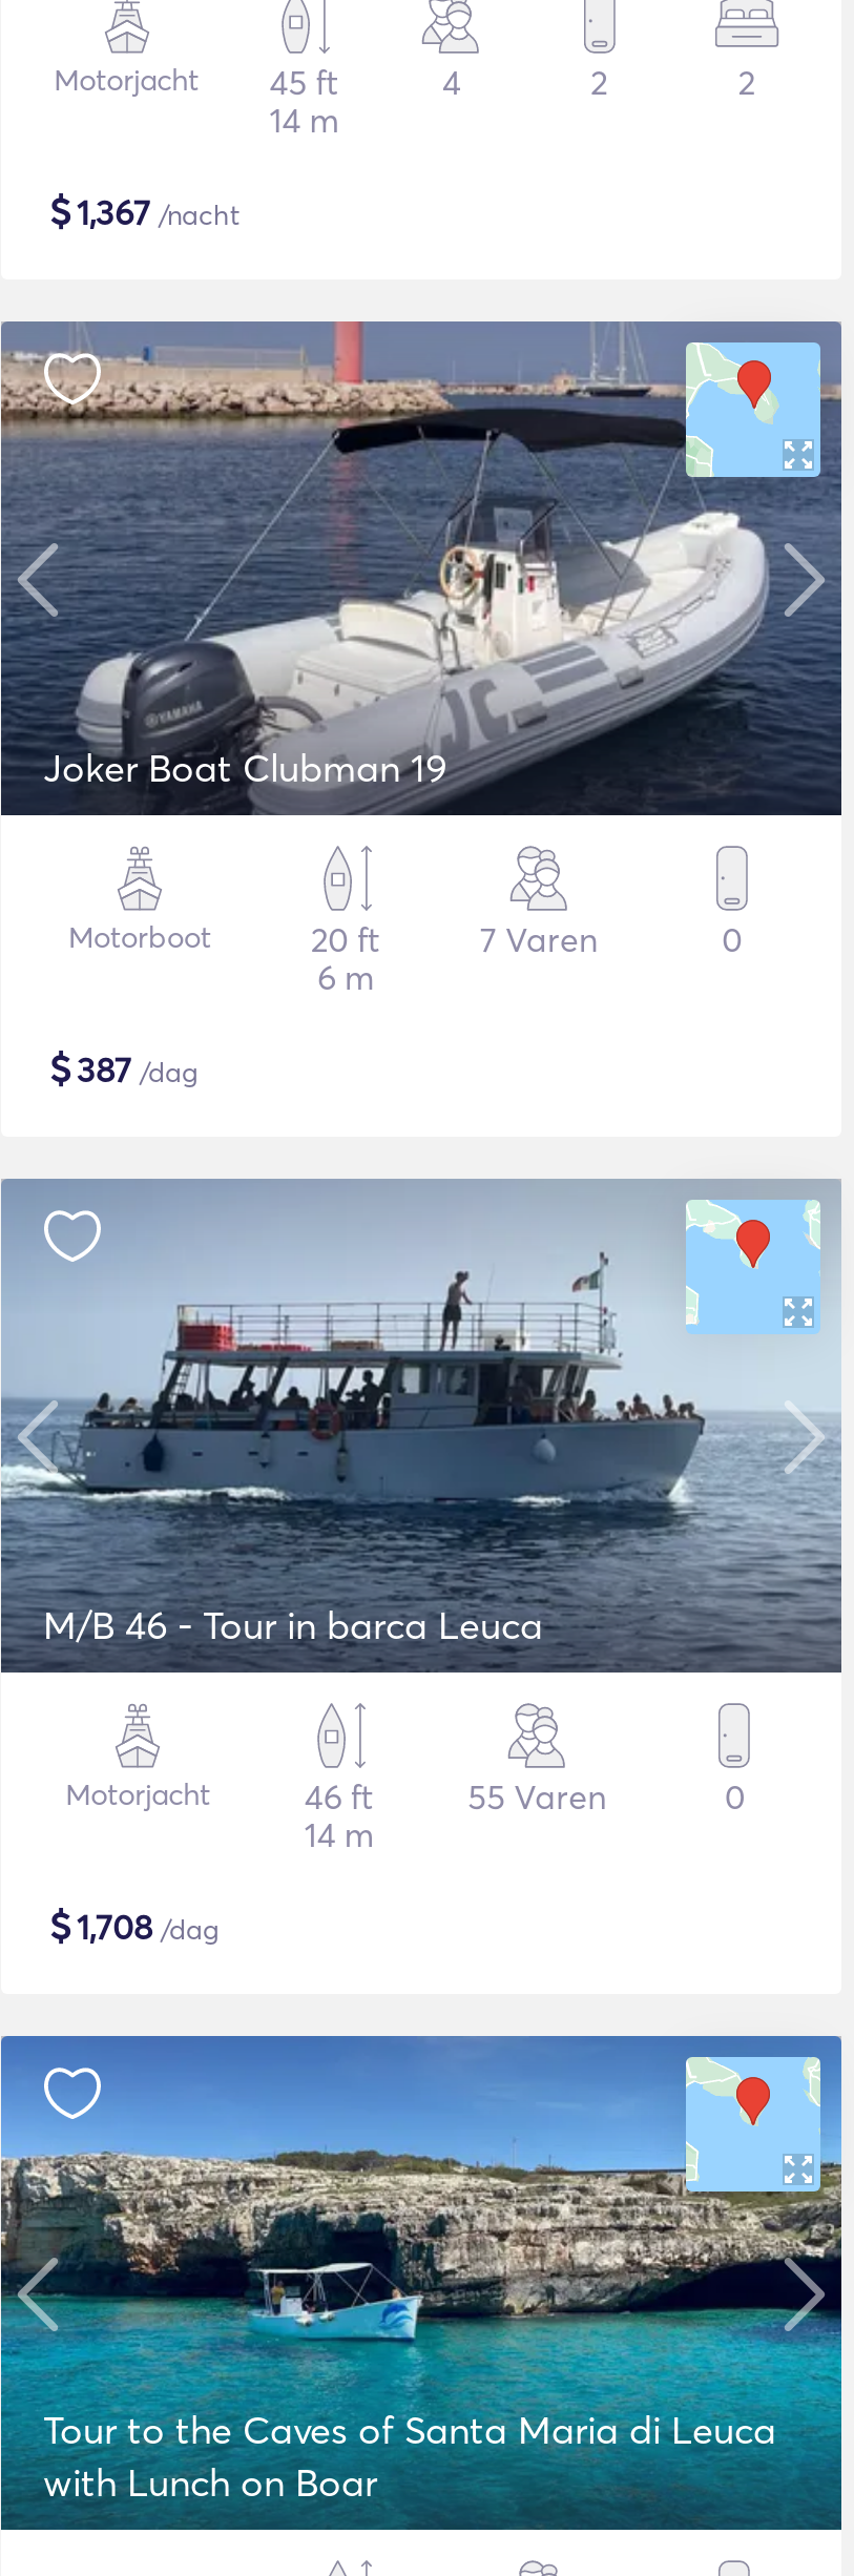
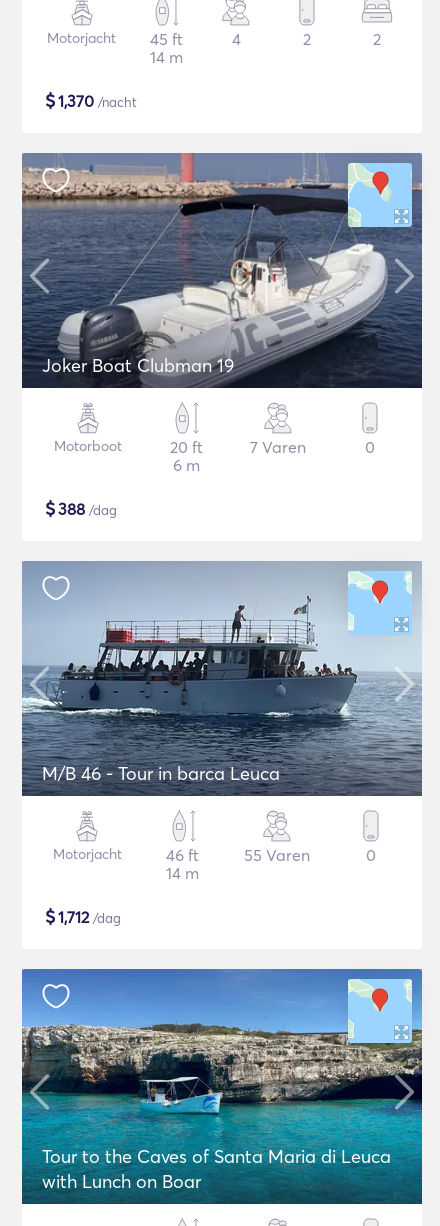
- $1,367 /nacht
+ $1,370 /nacht

- $387 /dag
+ $388 /dag

- $1,708 /dag
+ $1,712 /dag
